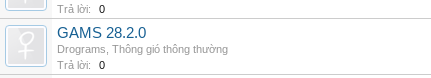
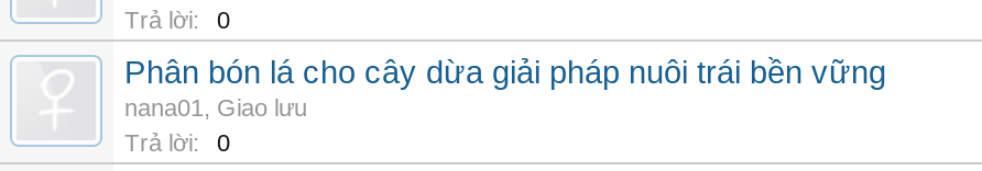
- GAMS 28.2.0
- Drograms, Thông gió thông thường
+ Phân bón lá cho cây dừa giải pháp nuôi trái bền vững
+ nana01, Giao lưu
